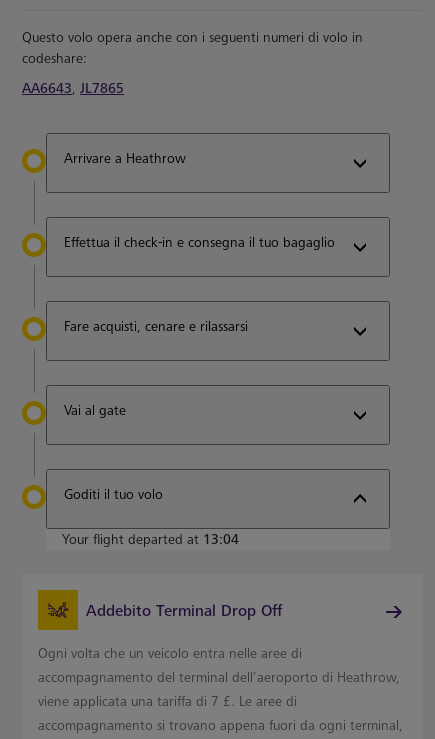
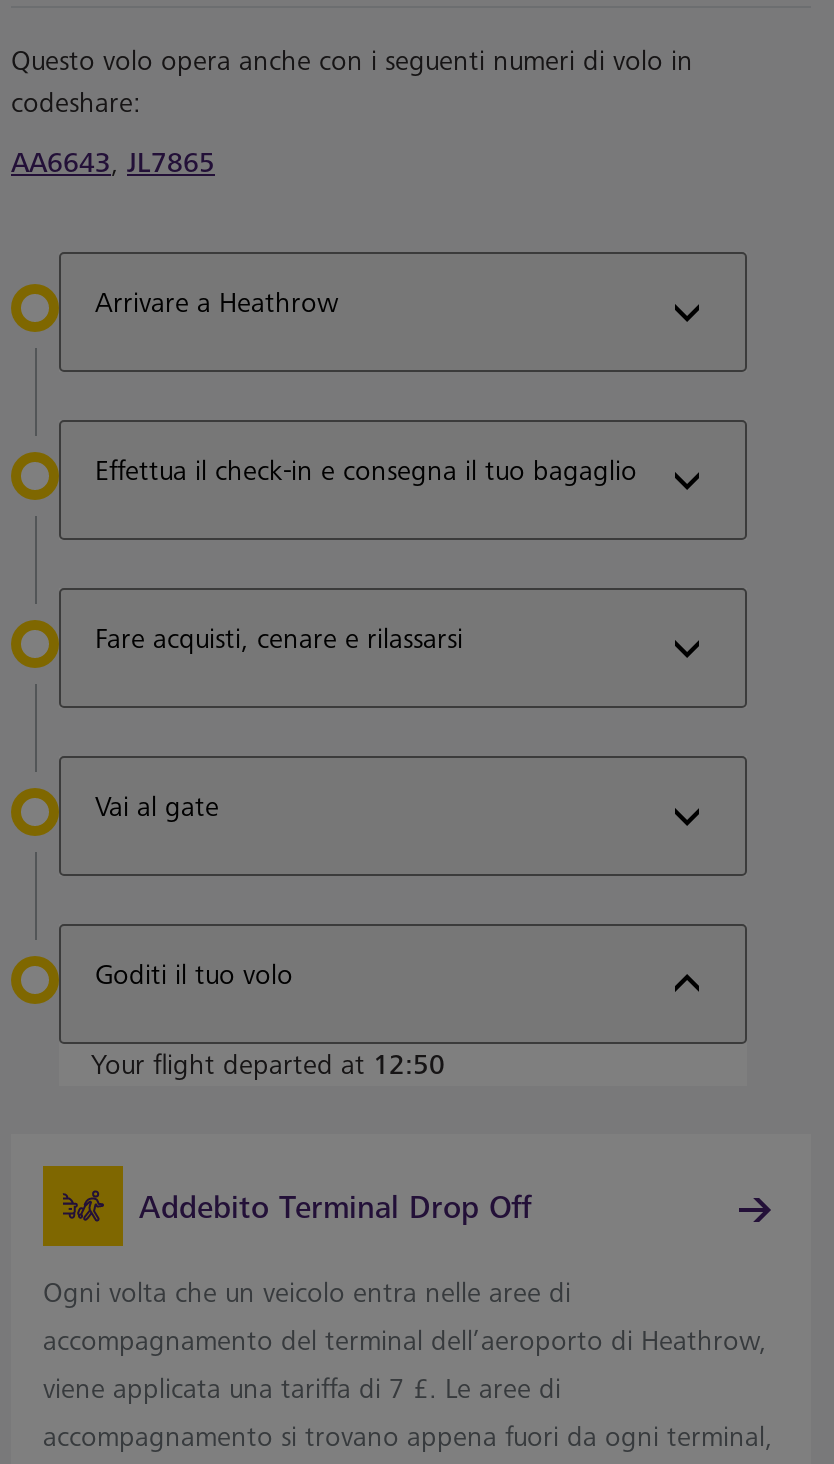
- Your flight departed at 13:04
+ Your flight departed at 12:50
